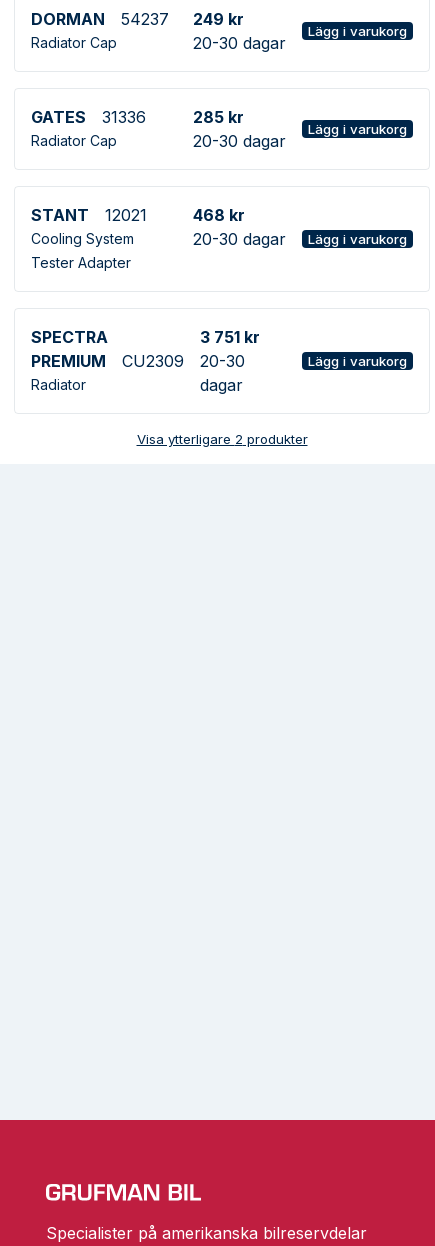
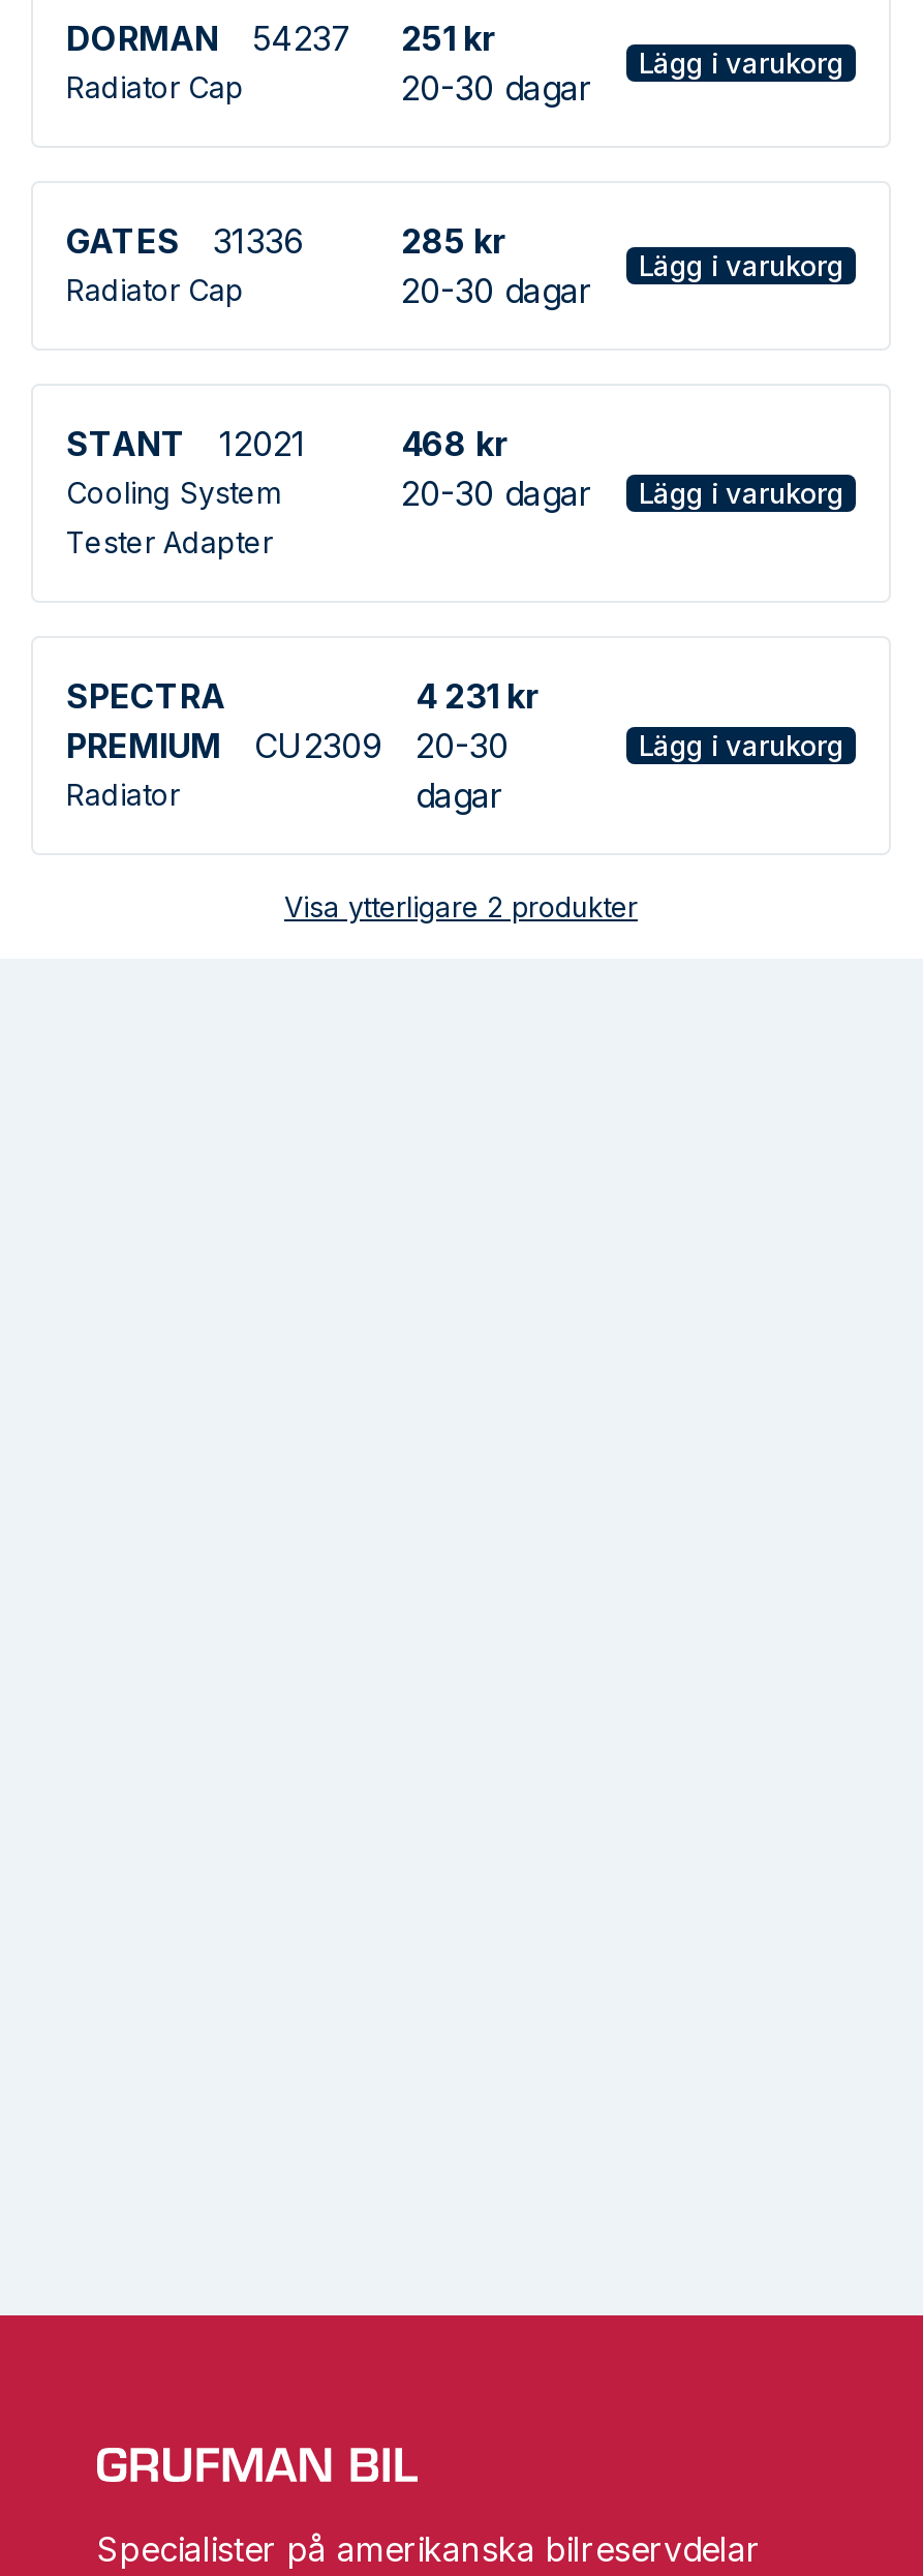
- DORMAN 54237 249 kr
+ DORMAN 54237 251 kr

- 3 751 kr
+ 4 231 kr
